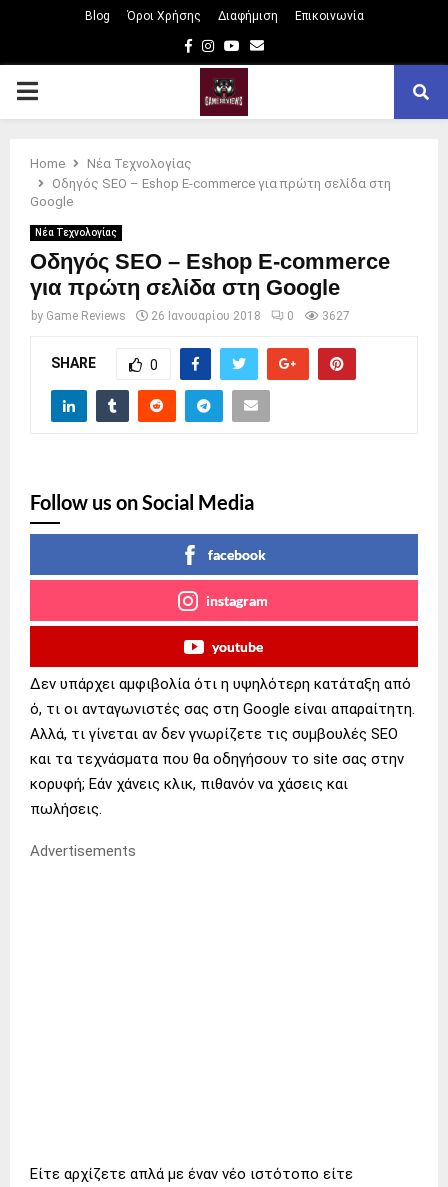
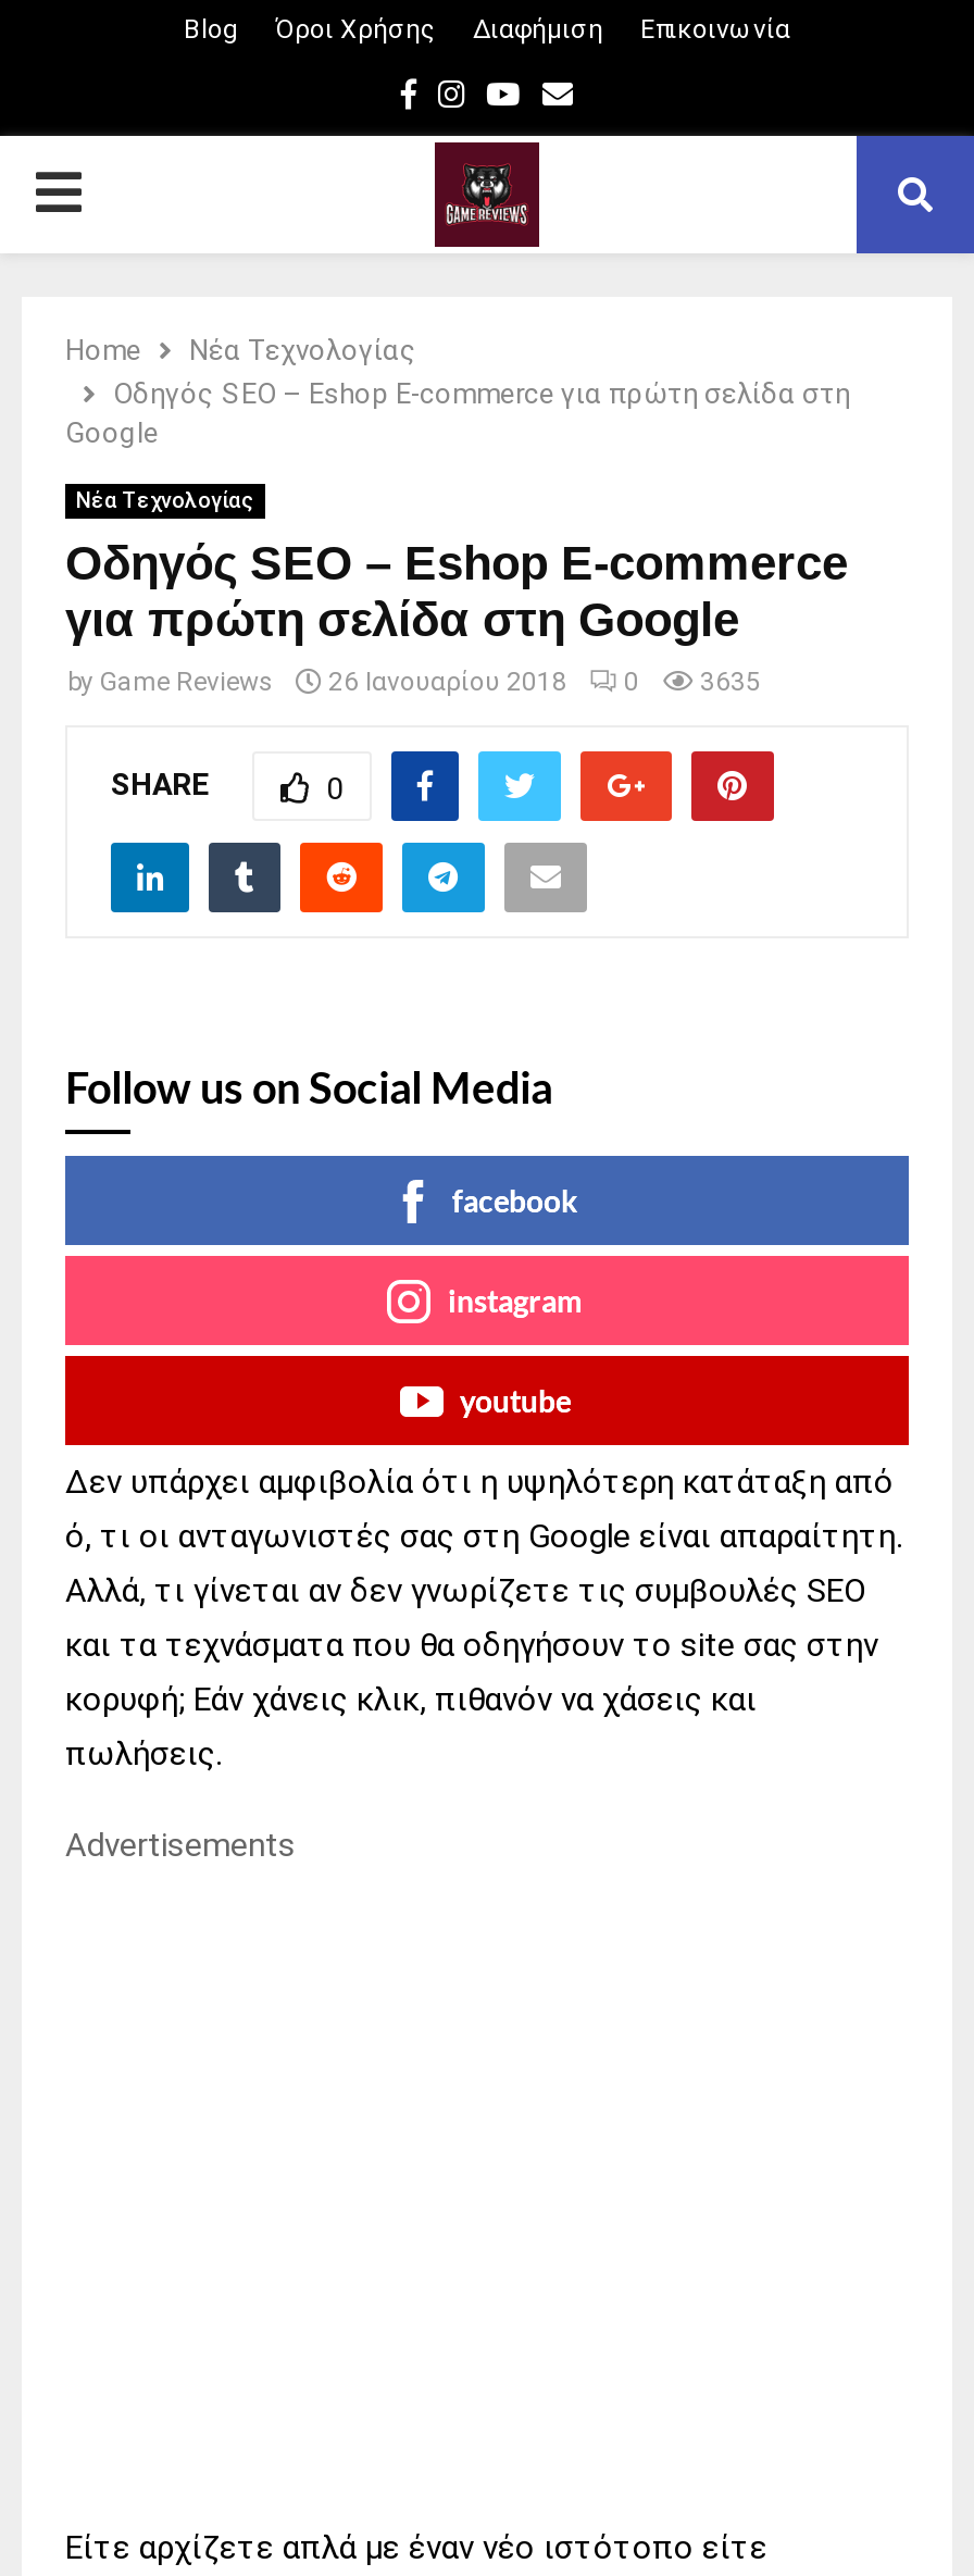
- by Game Reviews 26 Ιανουαρίου 2018 0 3627
+ by Game Reviews 26 Ιανουαρίου 2018 0 3635
